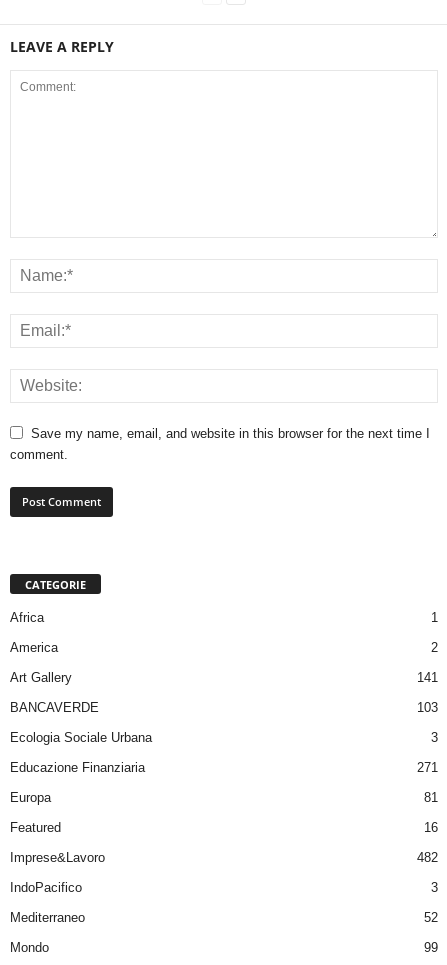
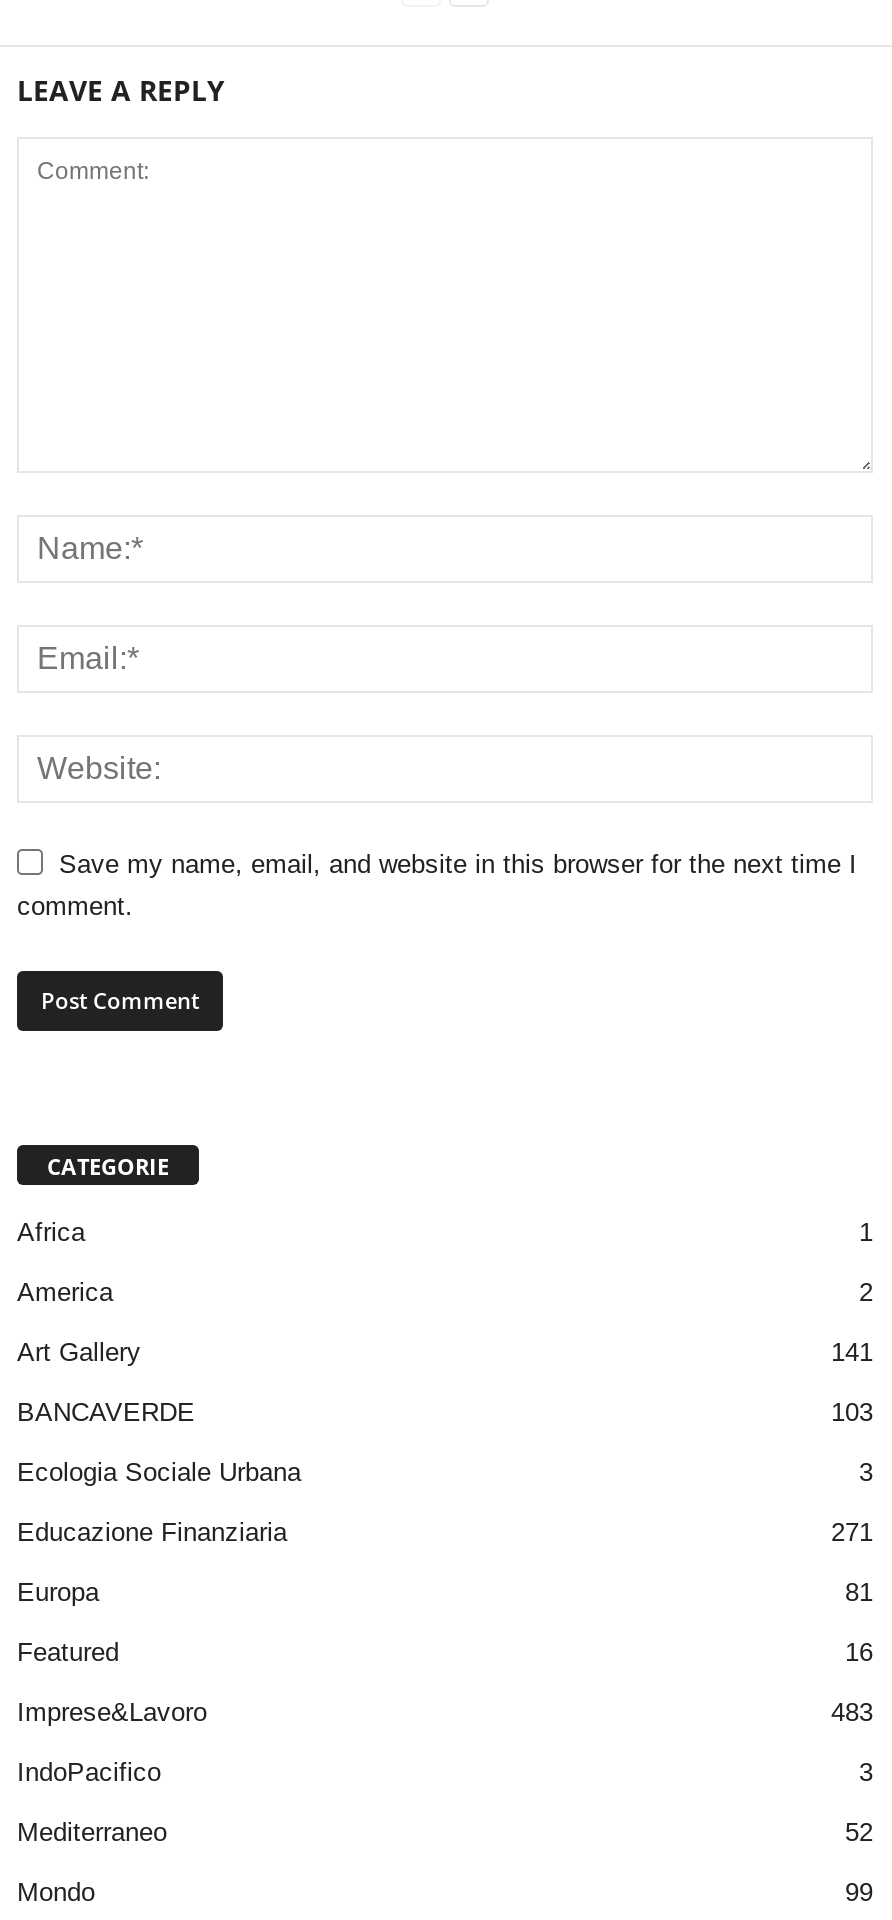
- 482
+ 483
